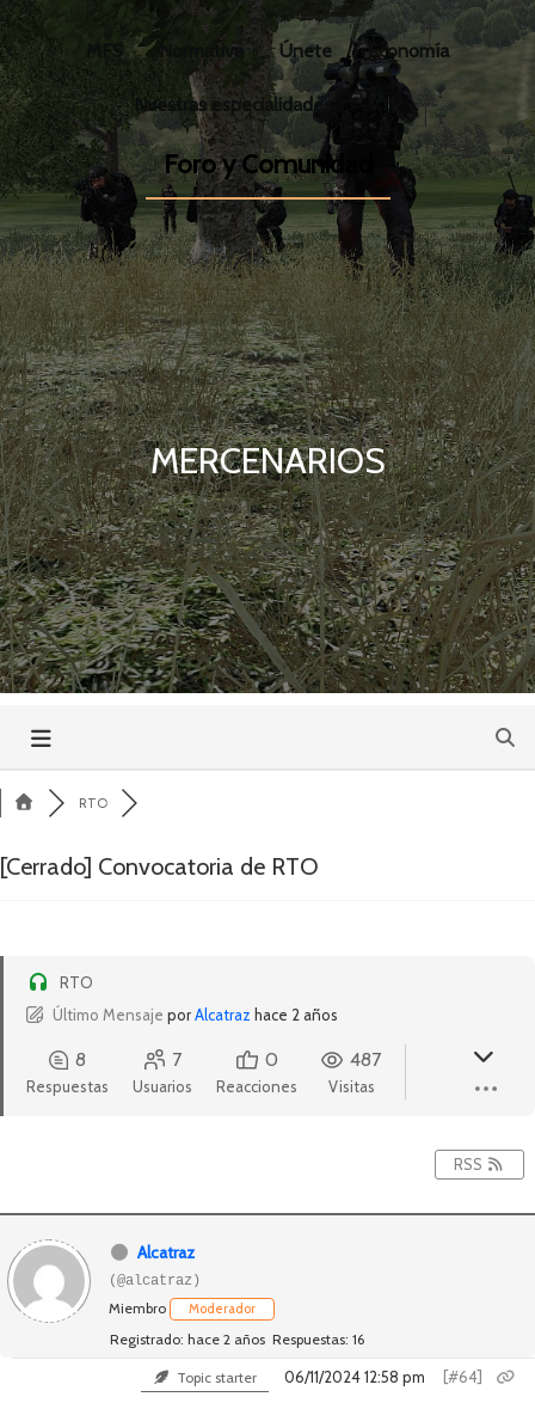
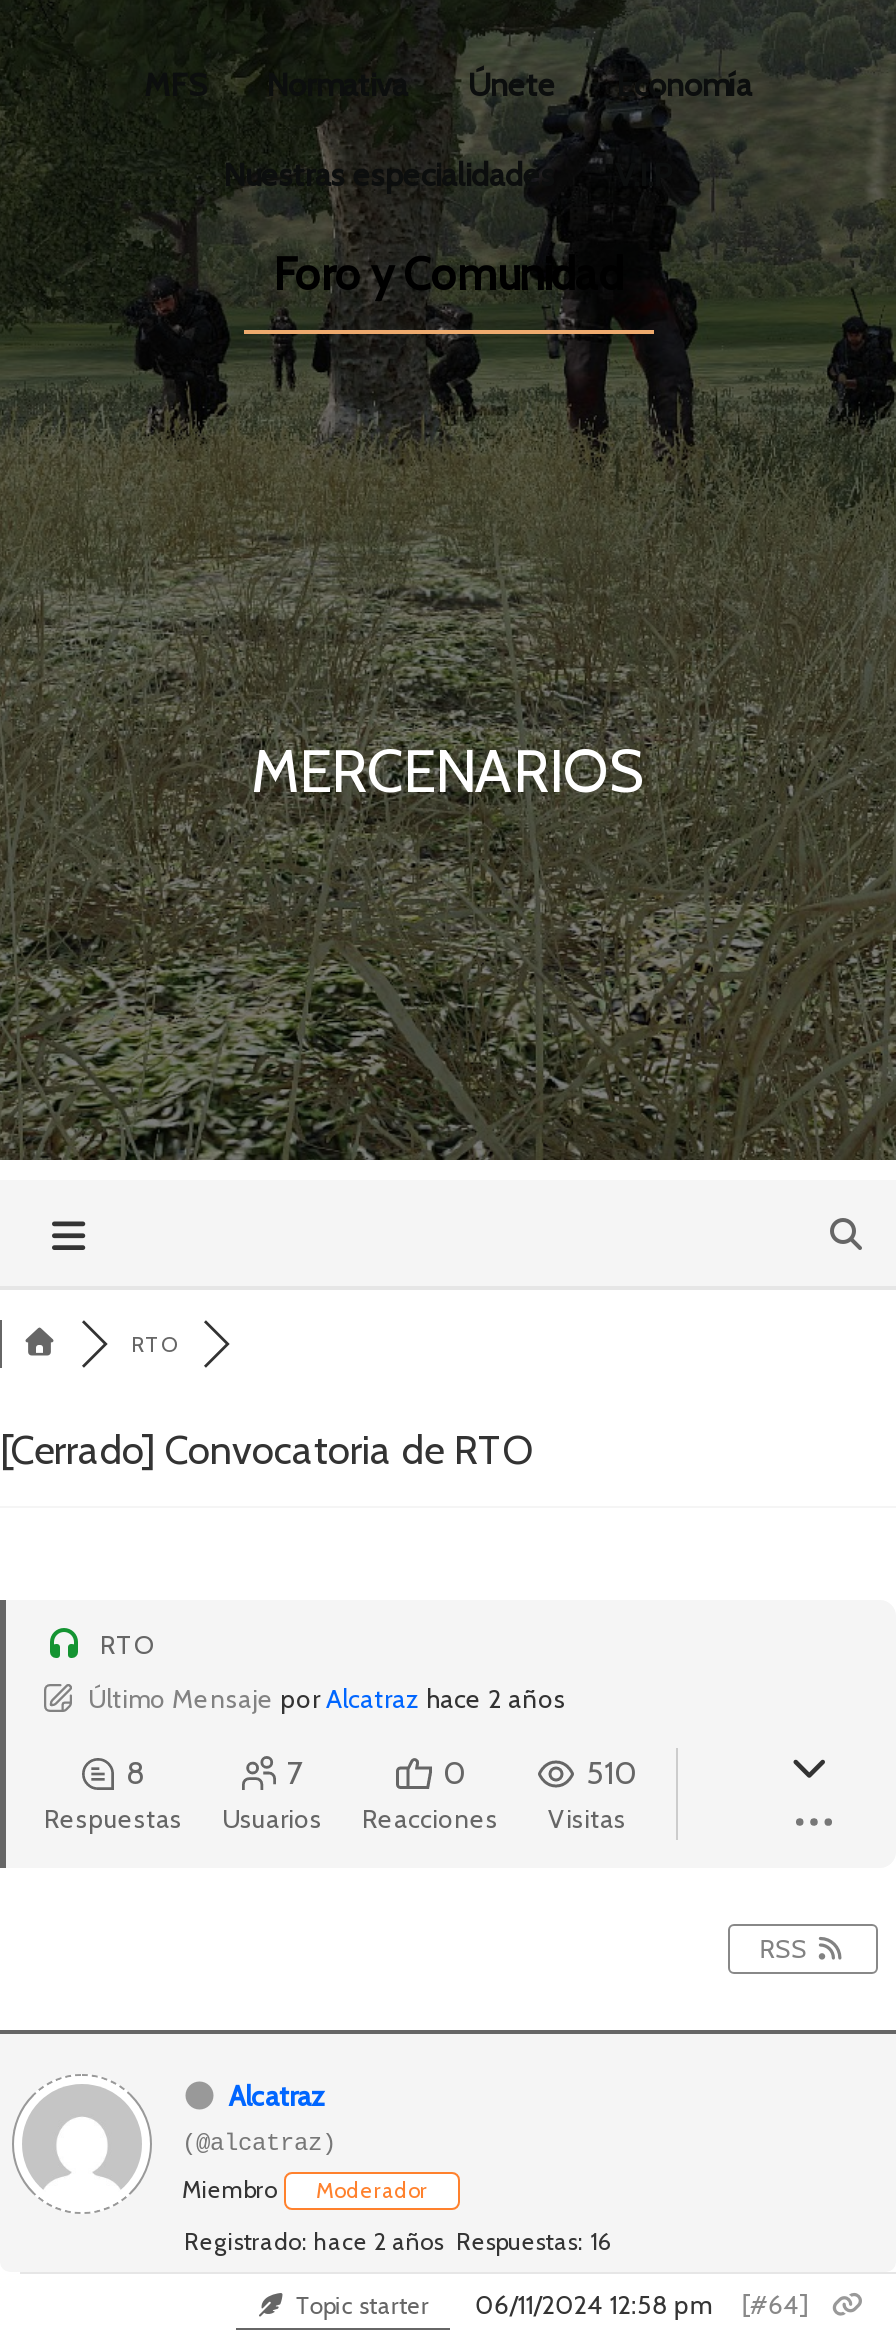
- 487
+ 510
